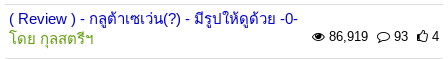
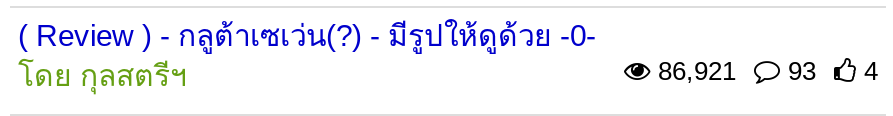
- 86,919 93 4
+ 86,921 93 4
